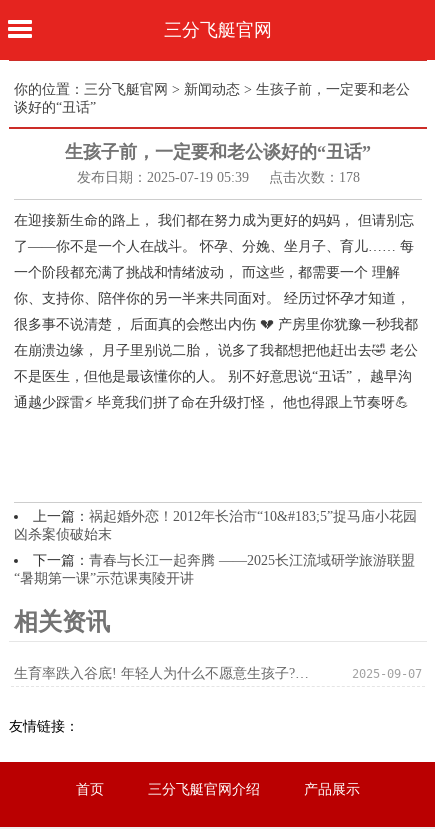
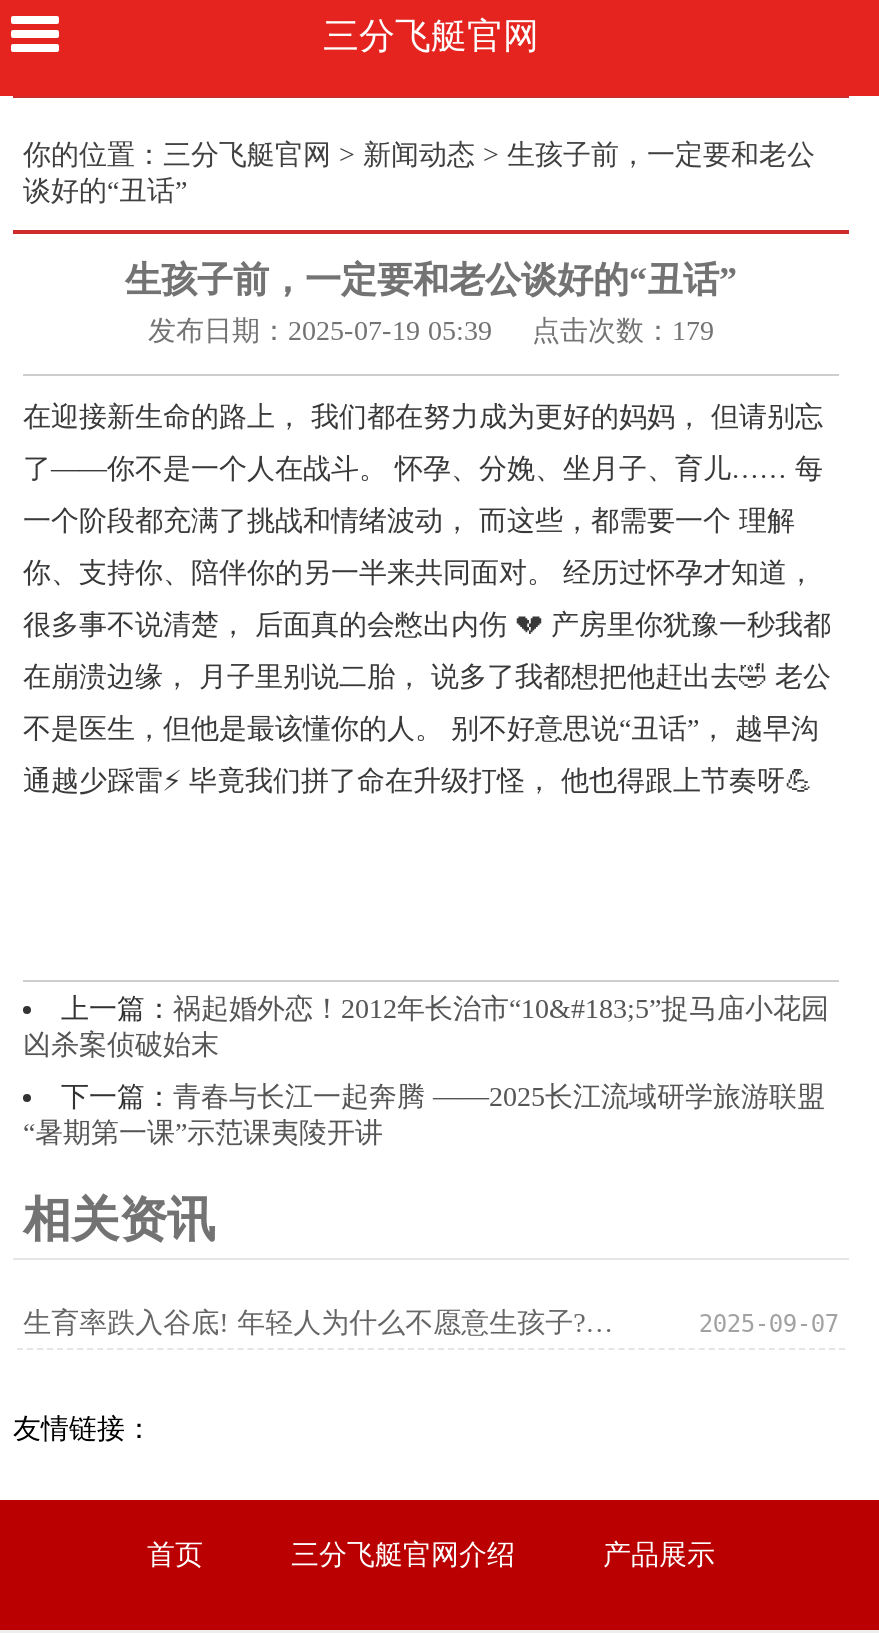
- 发布日期：2025-07-19 05:39 点击次数：178
+ 发布日期：2025-07-19 05:39 点击次数：179
